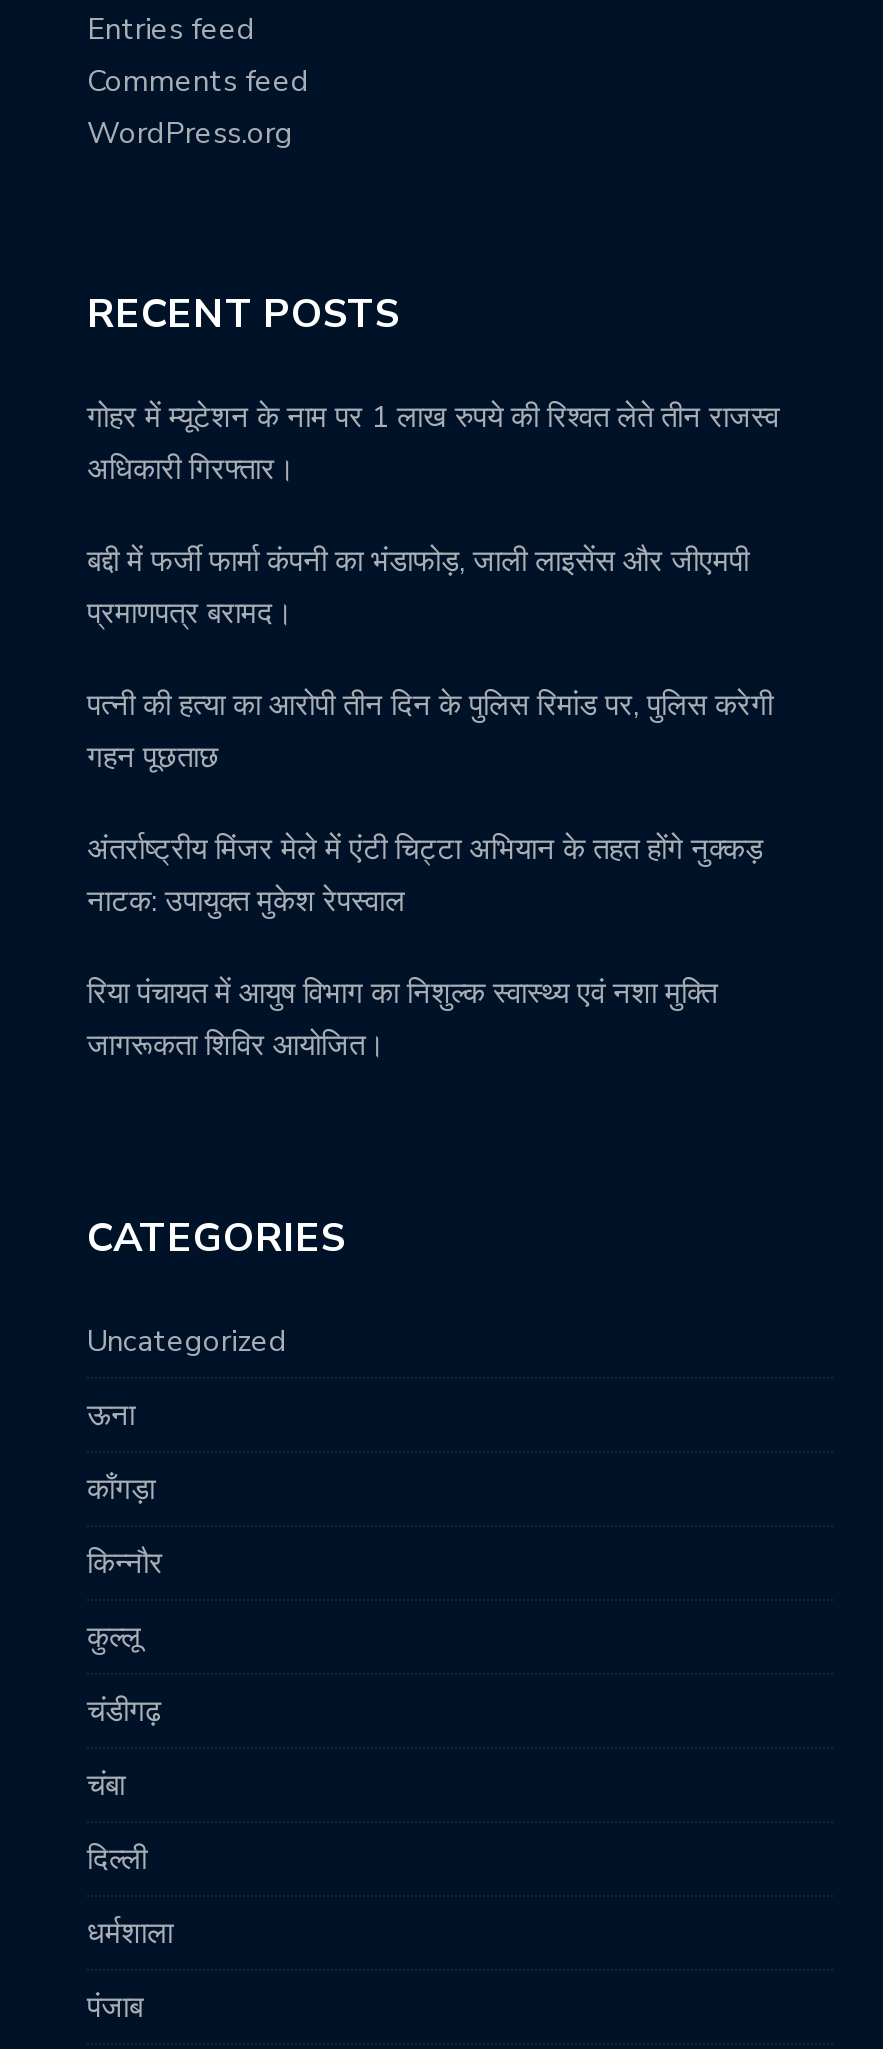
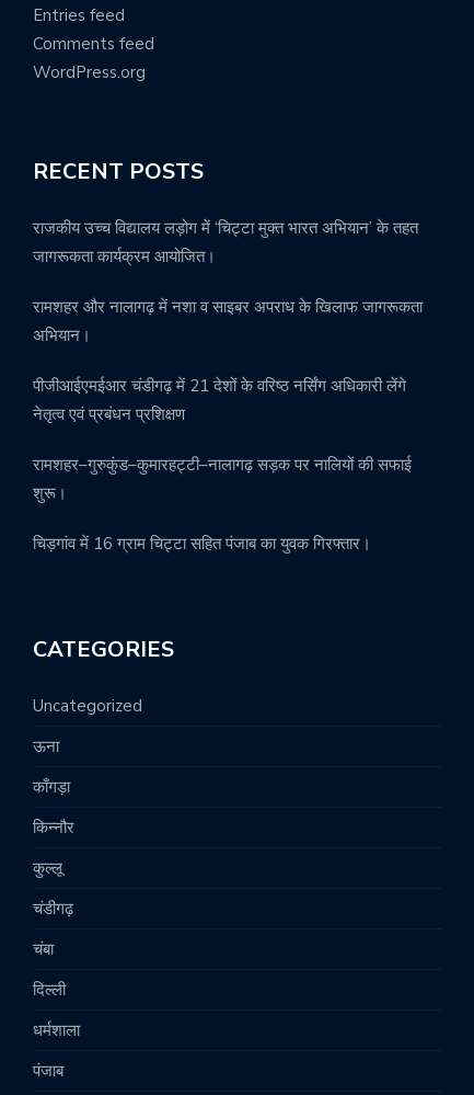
- गोहर में म्यूटेशन के नाम पर 1 लाख रुपये की रिश्वत लेते तीन राजस्व
- अधिकारी गिरफ्तार।
+ राजकीय उच्च विद्यालय लड़ोग में ‘चिट्टा मुक्त भारत अभियान’ के तहत
+ जागरूकता कार्यक्रम आयोजित।

- बद्दी में फर्जी फार्मा कंपनी का भंडाफोड़, जाली लाइसेंस और जीएमपी
- प्रमाणपत्र बरामद।
+ रामशहर और नालागढ़ में नशा व साइबर अपराध के खिलाफ जागरूकता
+ अभियान।

- पत्नी की हत्या का आरोपी तीन दिन के पुलिस रिमांड पर, पुलिस करेगी
- गहन पूछताछ
+ पीजीआईएमईआर चंडीगढ़ में 21 देशों के वरिष्ठ नर्सिंग अधिकारी लेंगे
+ नेतृत्व एवं प्रबंधन प्रशिक्षण

- अंतर्राष्ट्रीय मिंजर मेले में एंटी चिट्टा अभियान के तहत होंगे नुक्कड़
- नाटक: उपायुक्त मुकेश रेपस्वाल
+ रामशहर–गुरुकुंड–कुमारहट्टी–नालागढ़ सड़क पर नालियों की सफाई
+ शुरू।

- रिया पंचायत में आयुष विभाग का निशुल्क स्वास्थ्य एवं नशा मुक्ति
- जागरूकता शिविर आयोजित।
+ चिड़गांव में 16 ग्राम चिट्टा सहित पंजाब का युवक गिरफ्तार।
